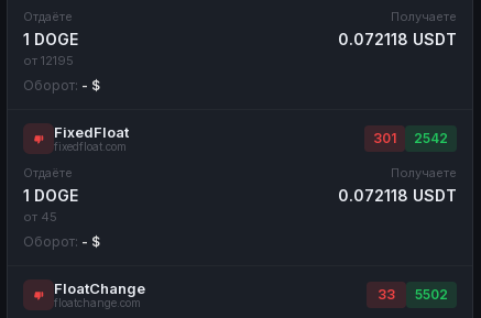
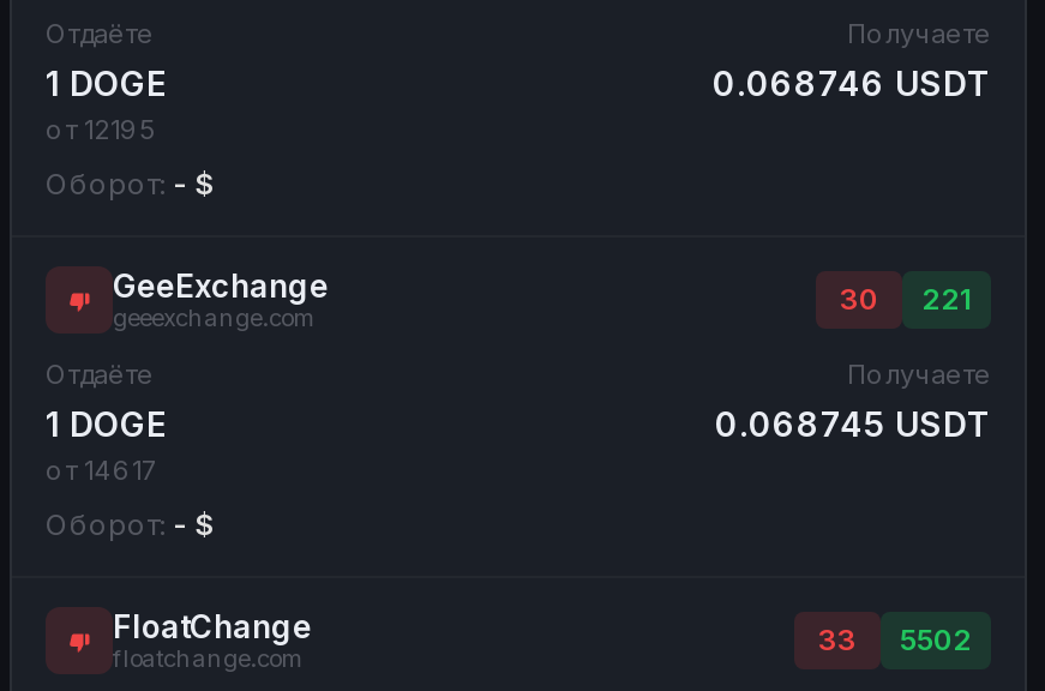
- 0.072118 USDT
+ 0.068746 USDT

- FixedFloat
- fixedfloat.com
+ GeeExchange
+ geeexchange.com

- 301
- 2542
+ 30
+ 221

- 0.072118 USDT
+ 0.068745 USDT

- от 45
+ от 14617
